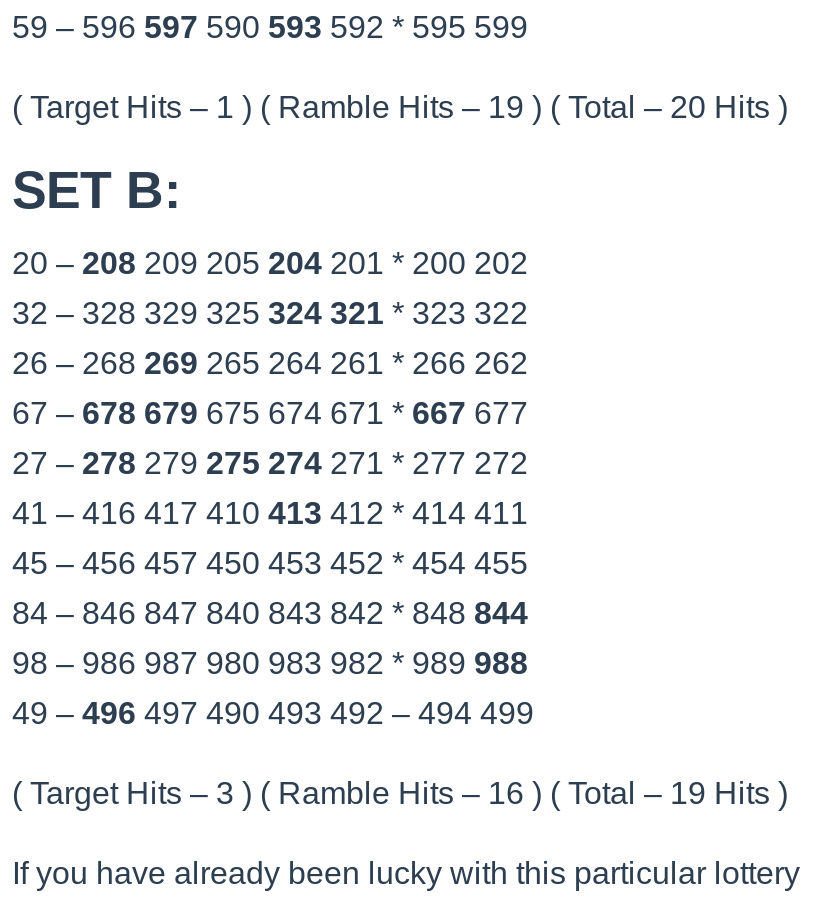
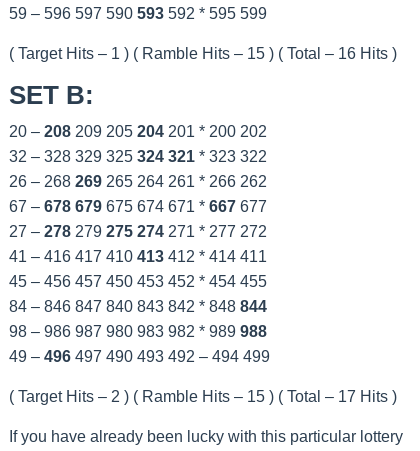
- ( Target Hits – 1 ) ( Ramble Hits – 19 ) ( Total – 20 Hits )
+ ( Target Hits – 1 ) ( Ramble Hits – 15 ) ( Total – 16 Hits )

- ( Target Hits – 3 ) ( Ramble Hits – 16 ) ( Total – 19 Hits )
+ ( Target Hits – 2 ) ( Ramble Hits – 15 ) ( Total – 17 Hits )
